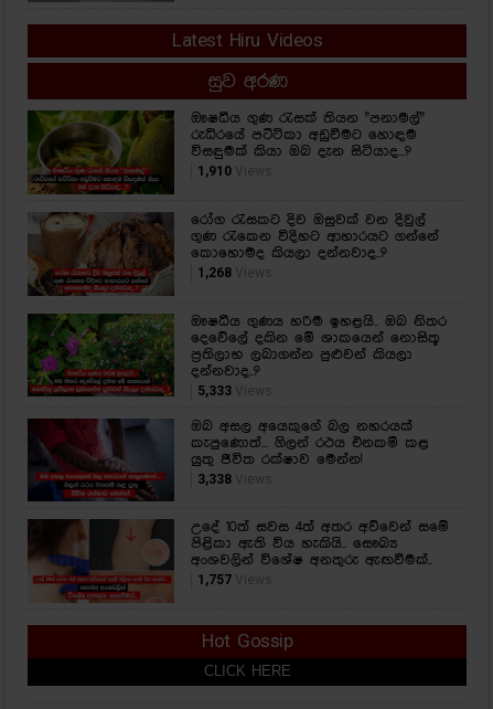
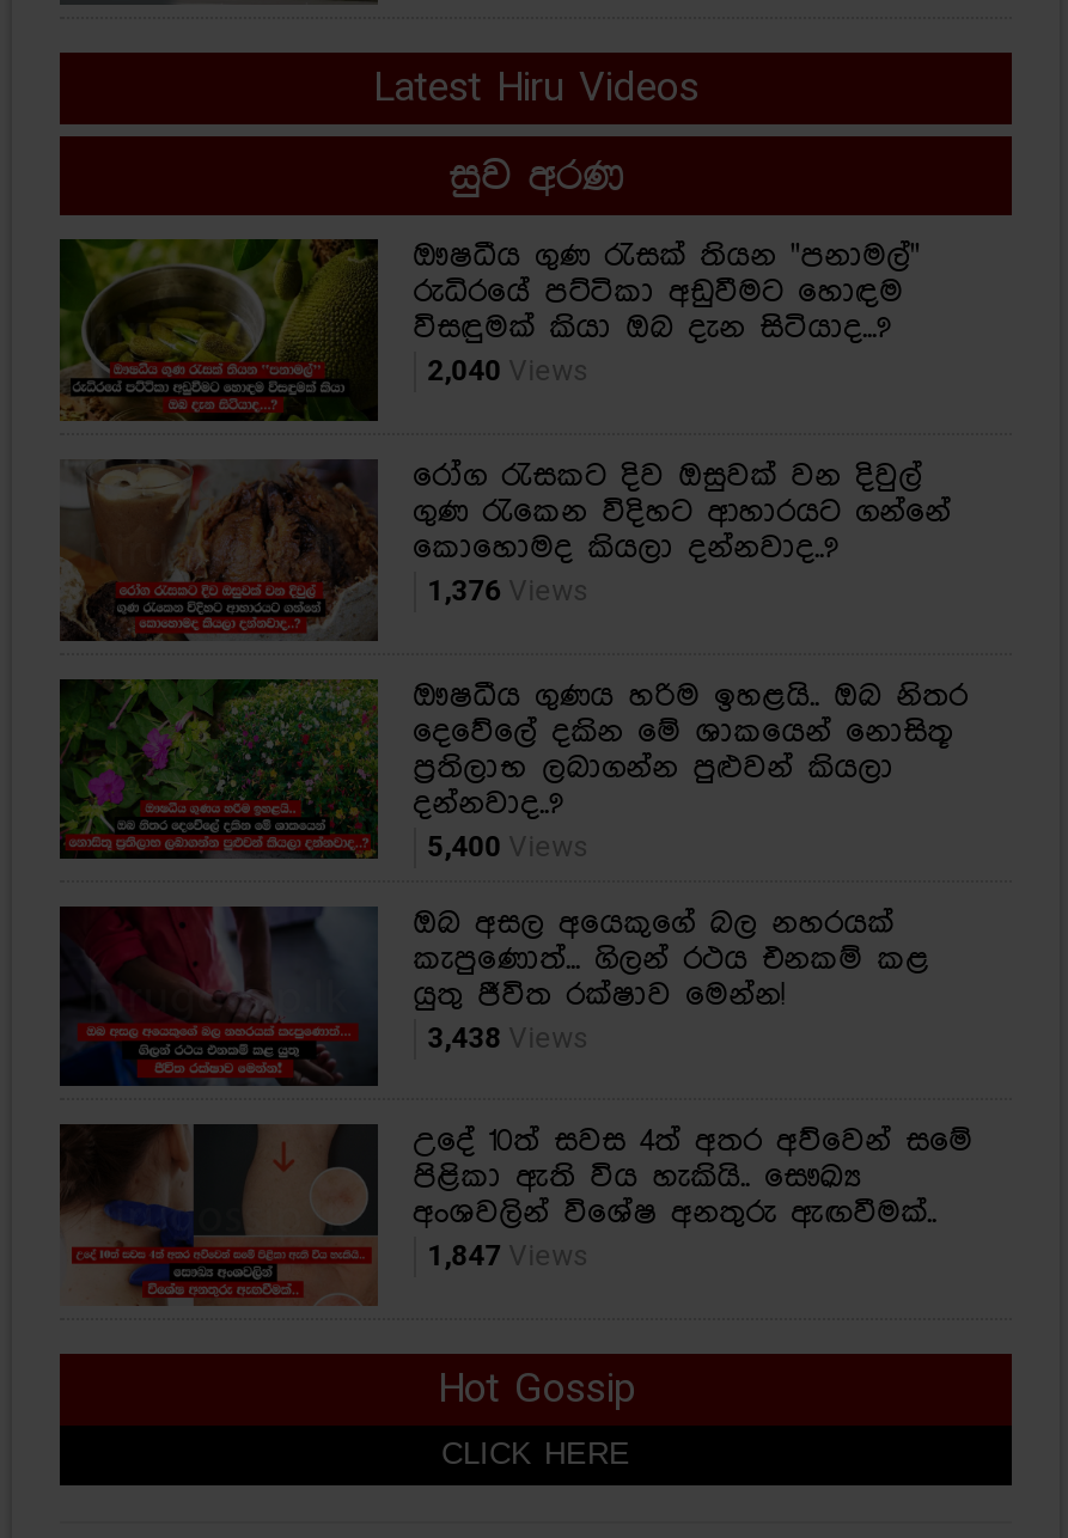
- 1,910 Views
+ 2,040 Views

- 1,268 Views
+ 1,376 Views

- 5,333 Views
+ 5,400 Views

- 3,338 Views
+ 3,438 Views

- 1,757 Views
+ 1,847 Views
